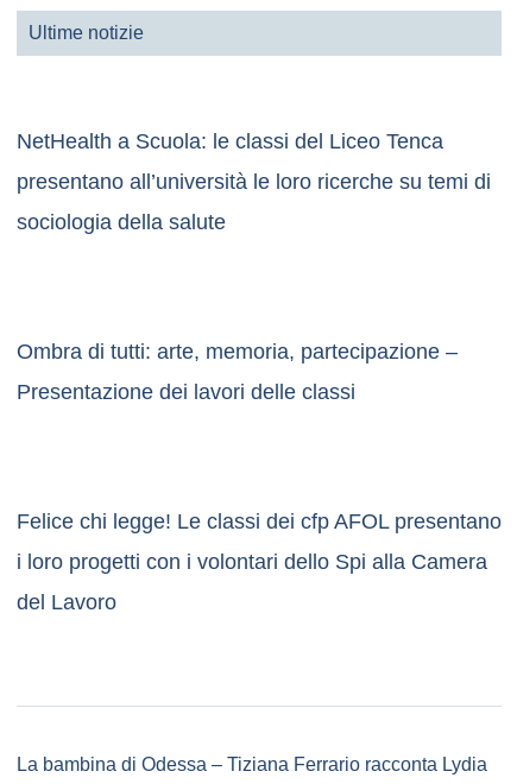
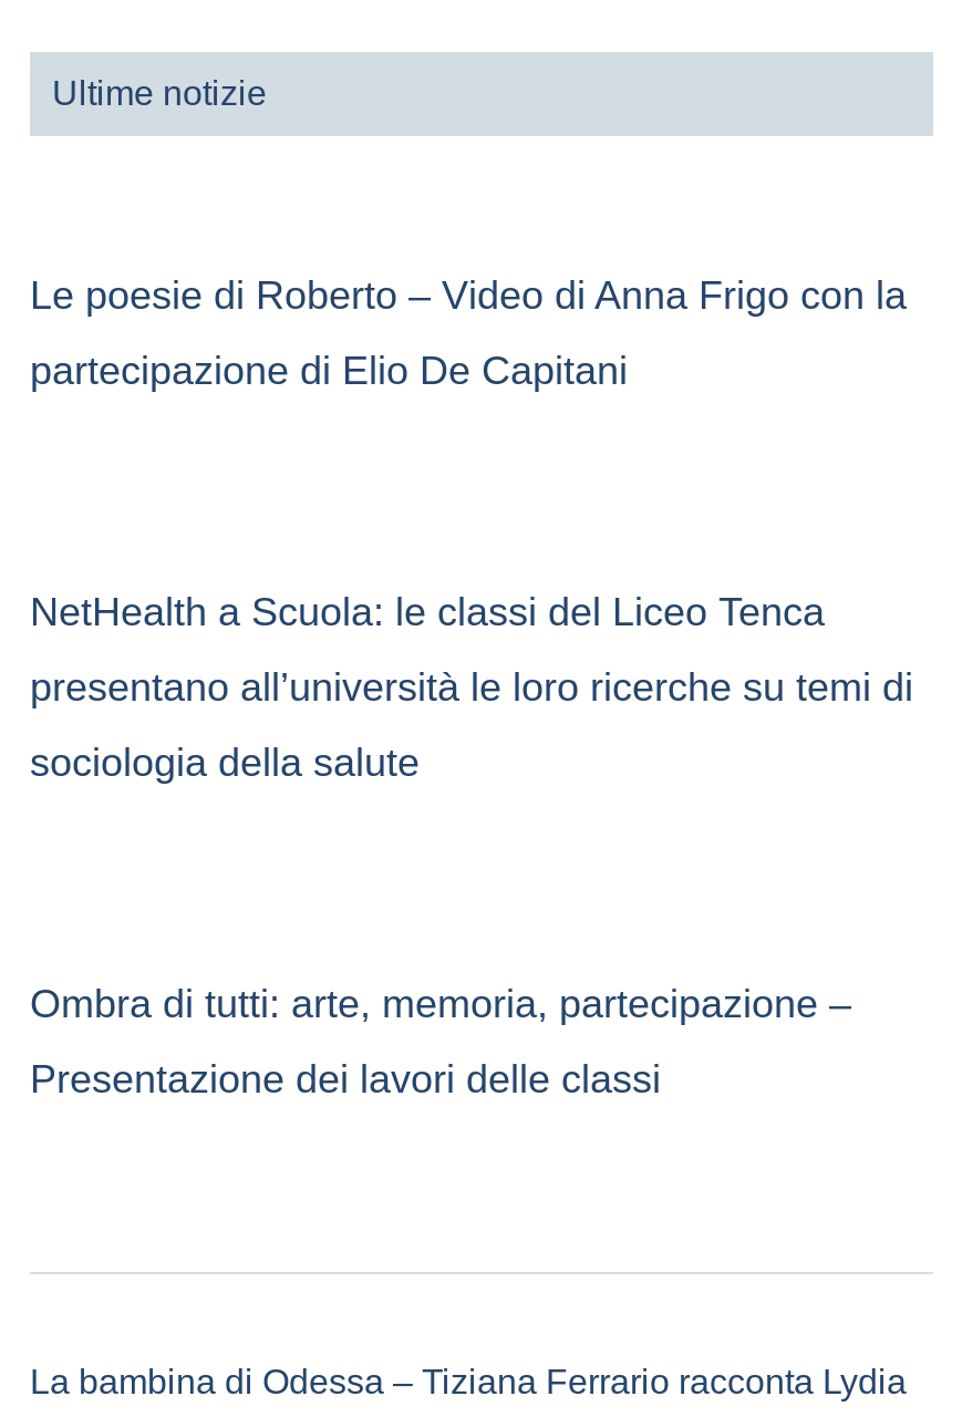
+ Le poesie di Roberto – Video di Anna Frigo con la
+ partecipazione di Elio De Capitani

moved down: NetHealth a Scuola: le classi del Liceo Tenca | presentano all’università le loro ricerche su temi di | sociologia della salute | Ombra di tutti: arte, memoria, partecipazione – | Presentazione dei lavori delle classi

- Felice chi legge! Le classi dei cfp AFOL presentano
- i loro progetti con i volontari dello Spi alla Camera
- del Lavoro
